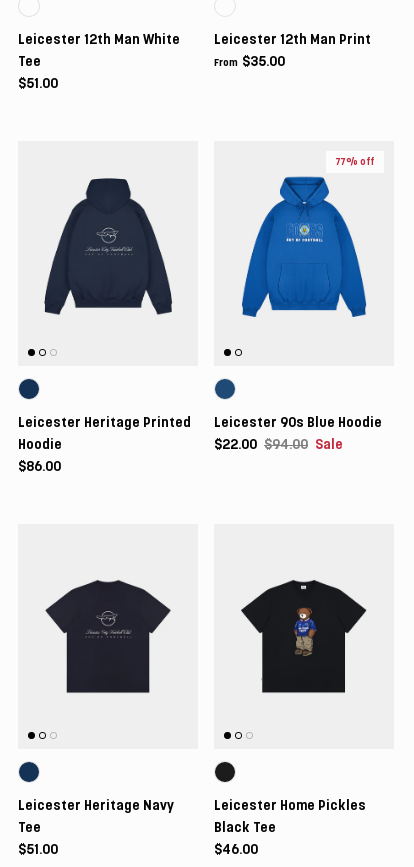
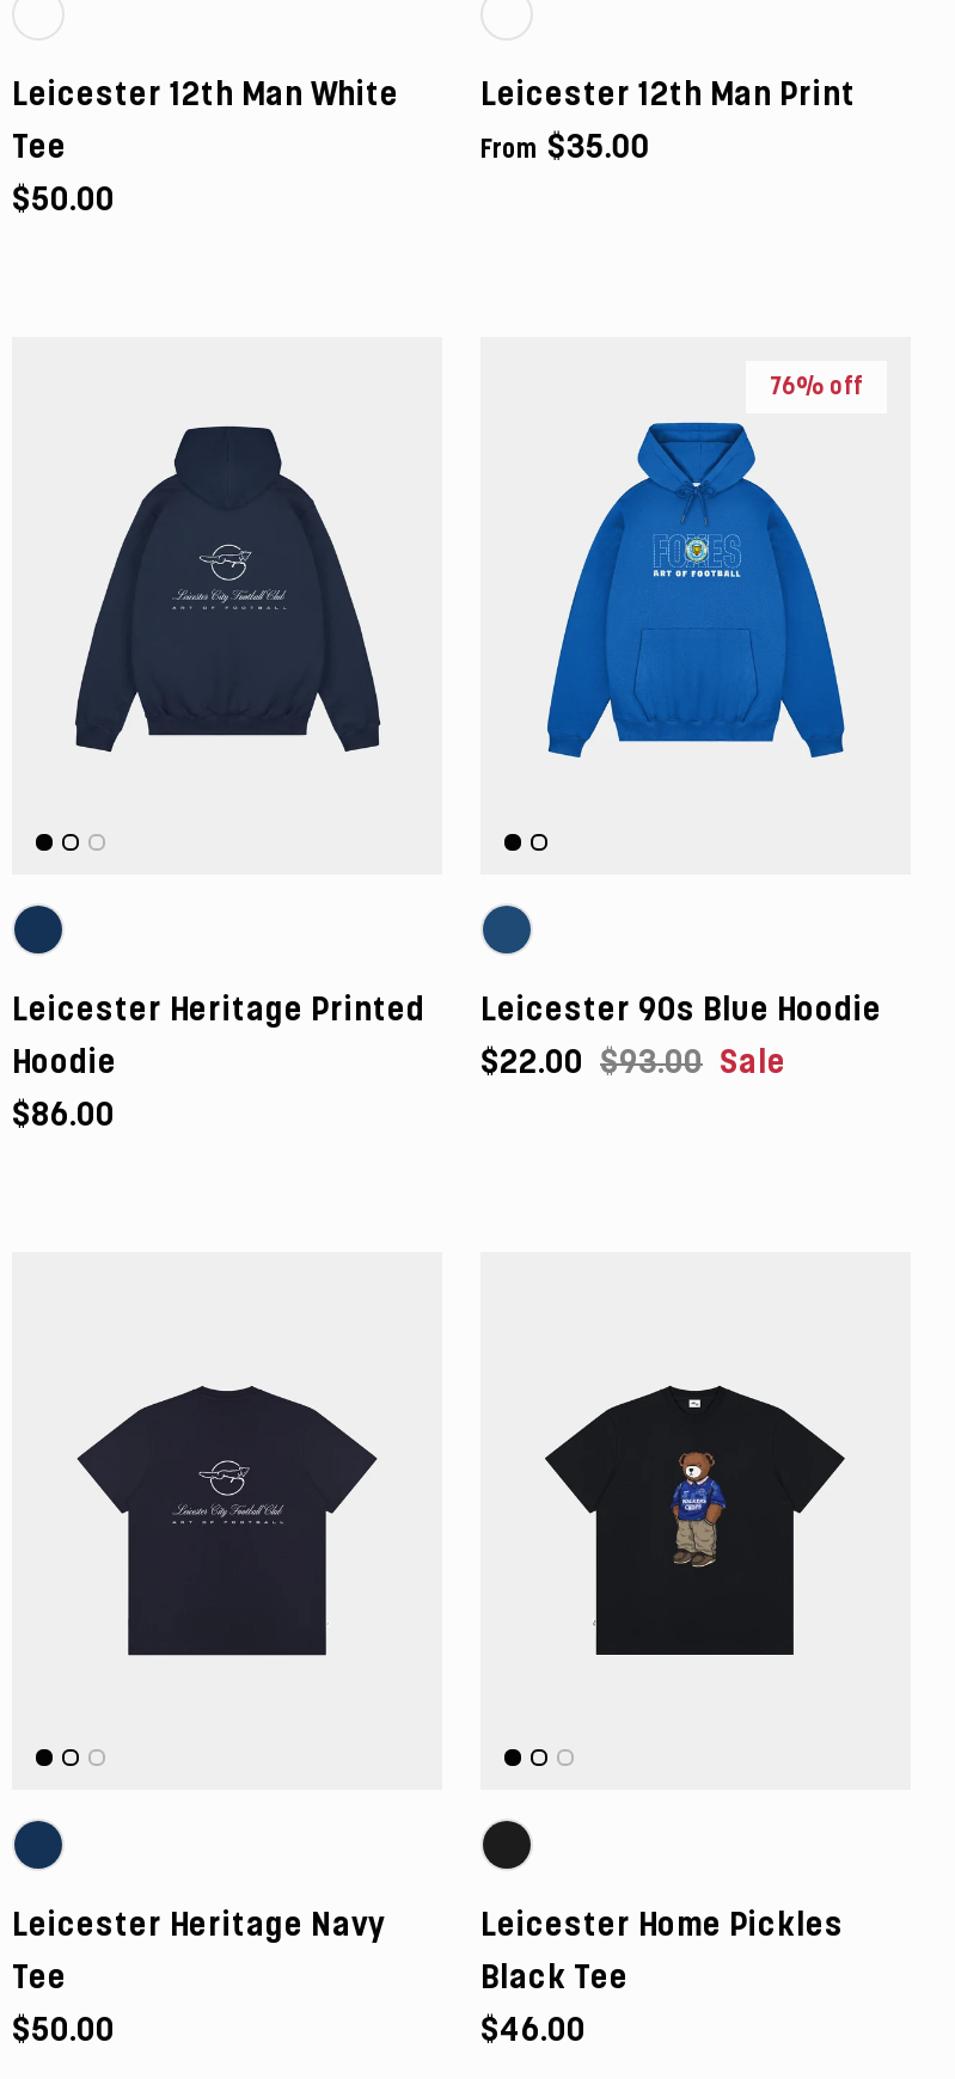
- $51.00
+ $50.00

- 77% off
+ 76% off

- $22.00 $94.00 Sale
+ $22.00 $93.00 Sale

- $51.00
+ $50.00
